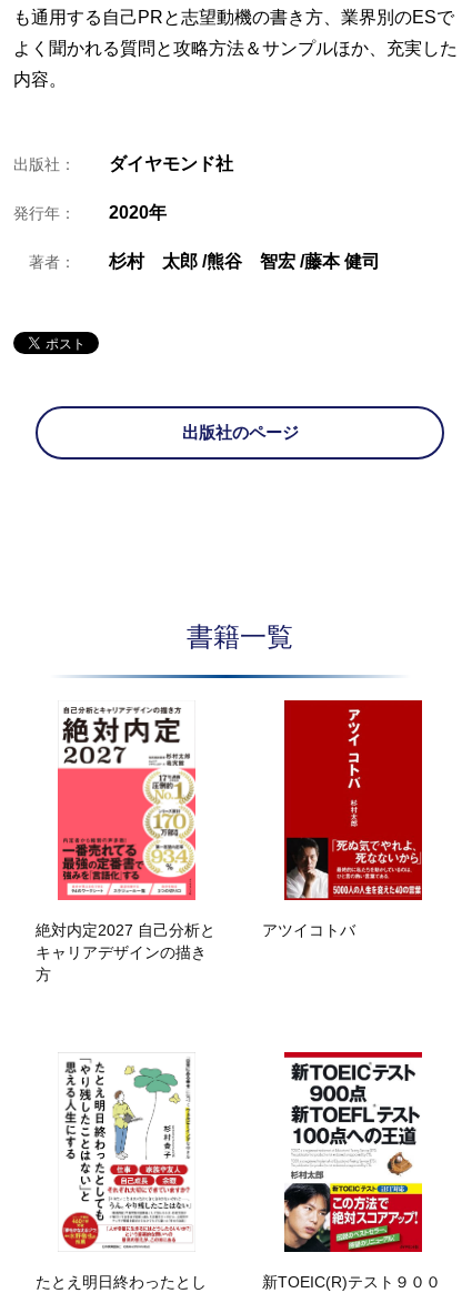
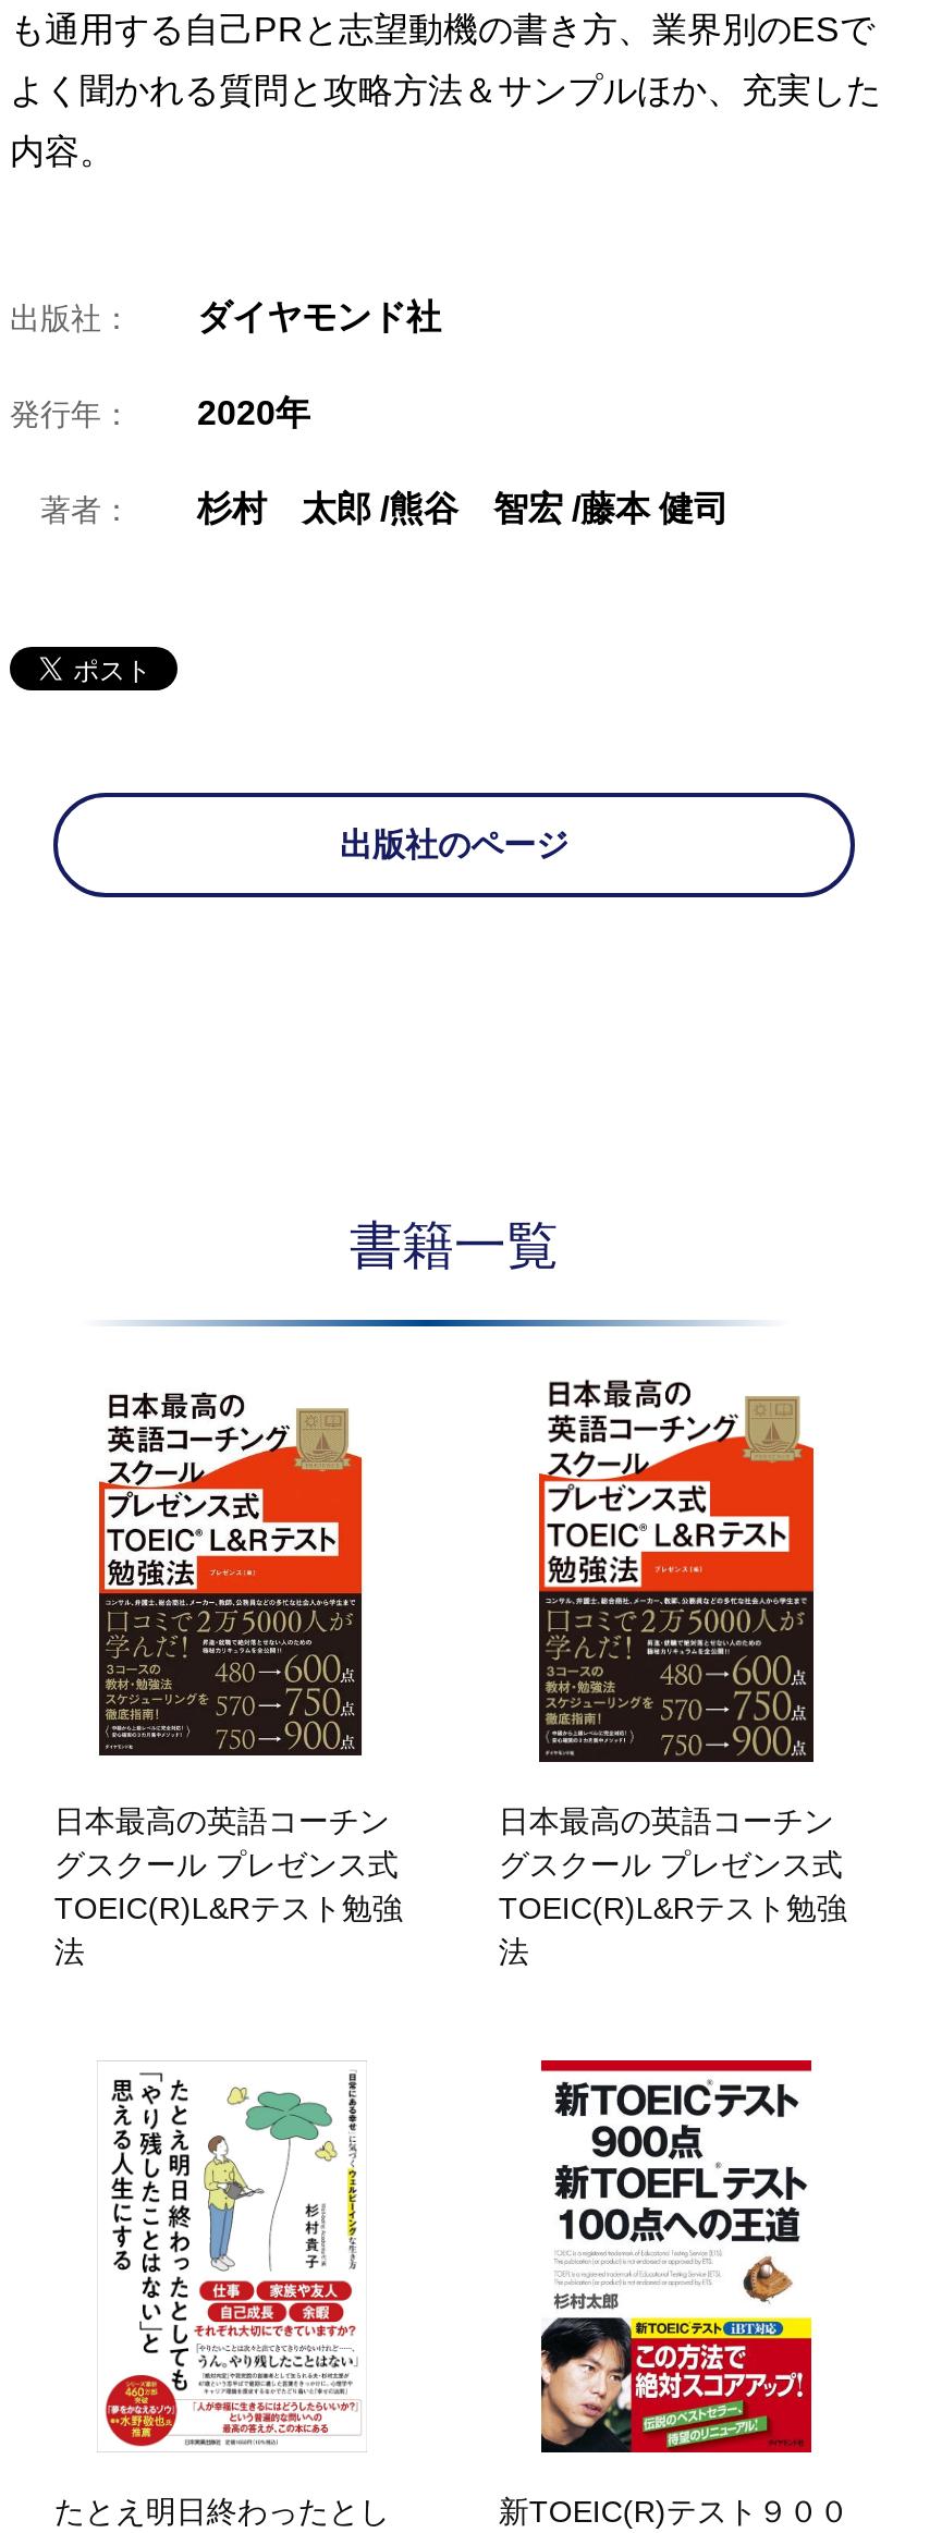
- [image]
- アツイコトバ
+ [image]
+ 日本最高の英語コーチン
+ グスクール プレゼンス式
+ TOEIC(R)L&Rテスト勉強
+ 法

- [image]
- 絶対内定2027 自己分析と
- キャリアデザインの描き
- 方
+ [image]
+ 日本最高の英語コーチン
+ グスクール プレゼンス式
+ TOEIC(R)L&Rテスト勉強
+ 法
